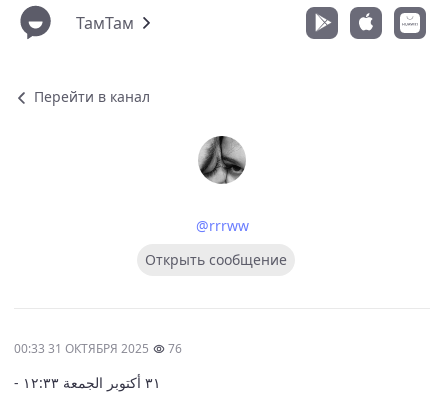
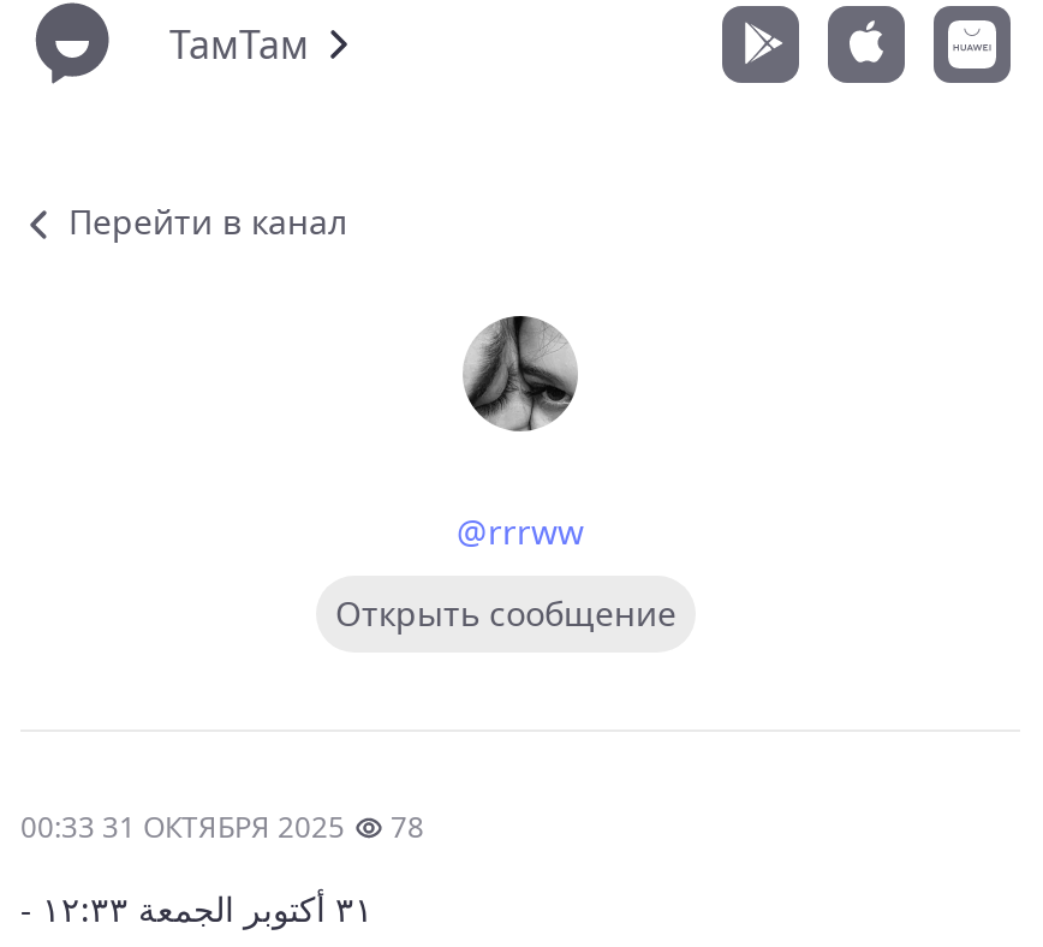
- 00:33 31 ОКТЯБРЯ 2025 76
+ 00:33 31 ОКТЯБРЯ 2025 78
